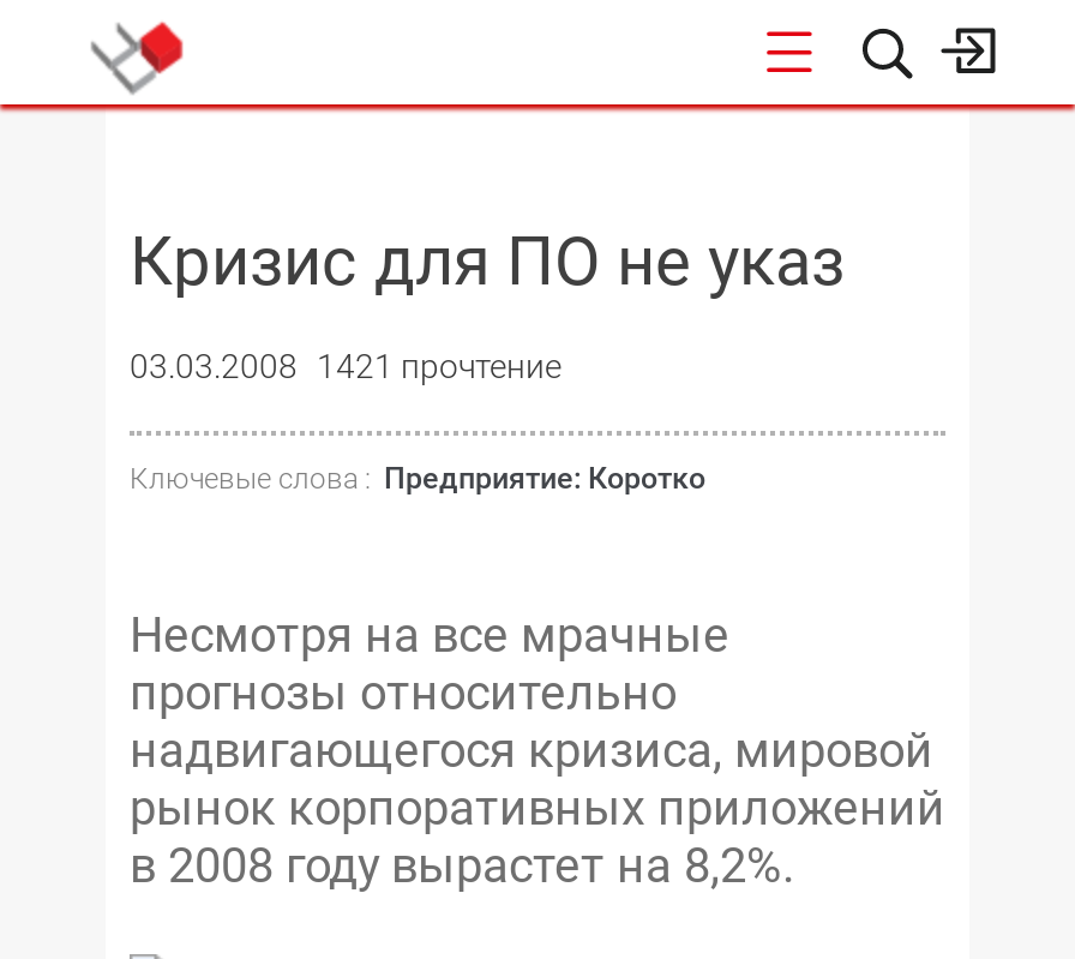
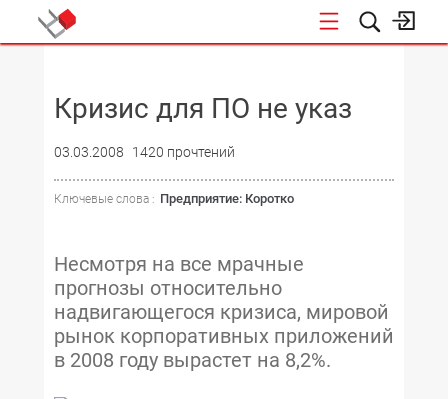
- 03.03.2008 1421 прочтение
+ 03.03.2008 1420 прочтений
